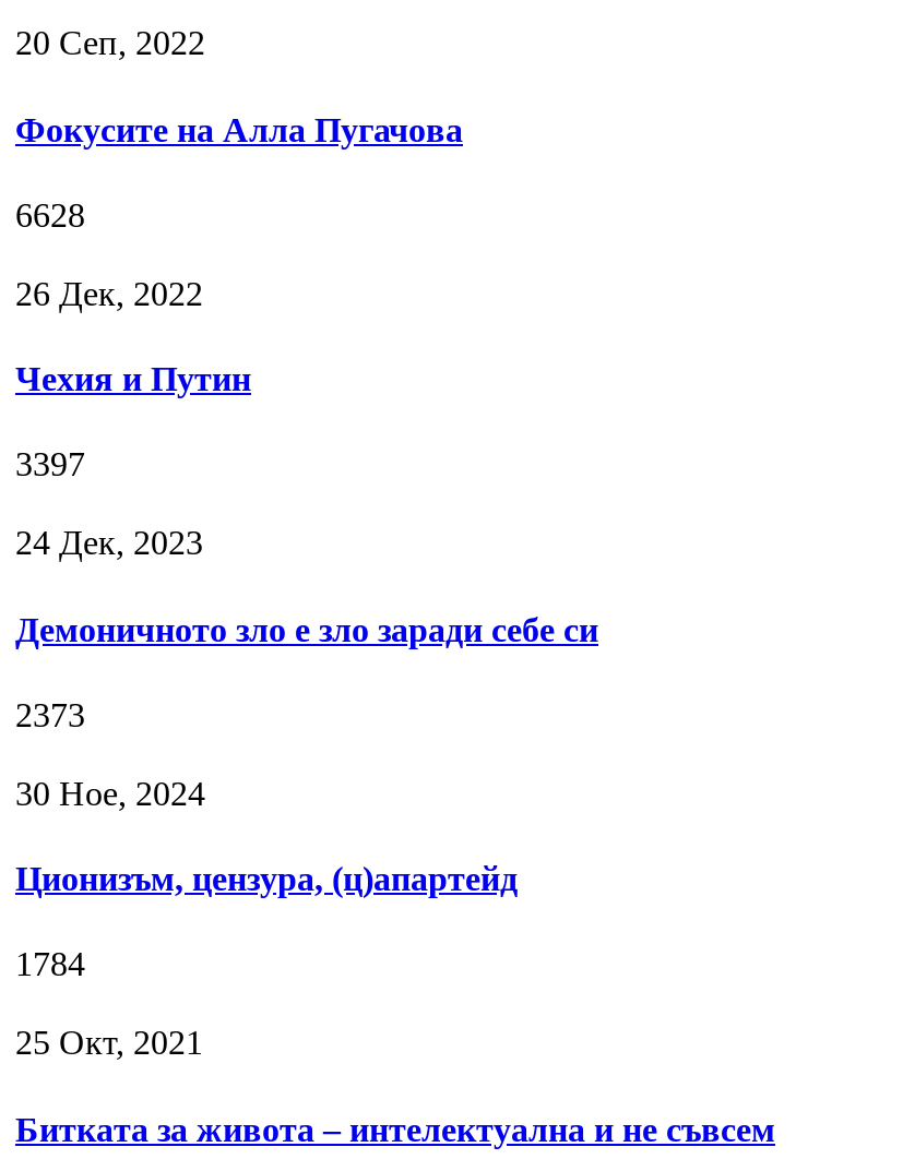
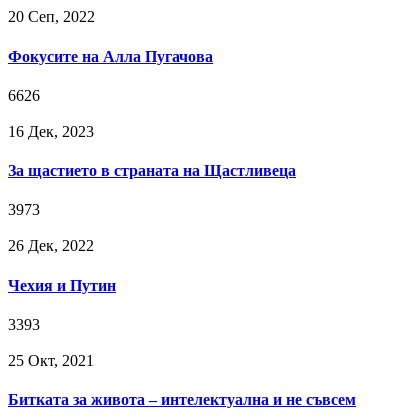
- 6628
+ 6626
+ 16 Дек, 2023
+ За щастието в страната на Щастливеца
+ 3973

moved down: 26 Дек, 2022 | Чехия и Путин

- 3397
- 24 Дек, 2023
- Демоничното зло е зло заради себе си
- 2373
- 30 Ное, 2024
- Ционизъм, цензура, (ц)апартейд
- 1784
+ 3393
